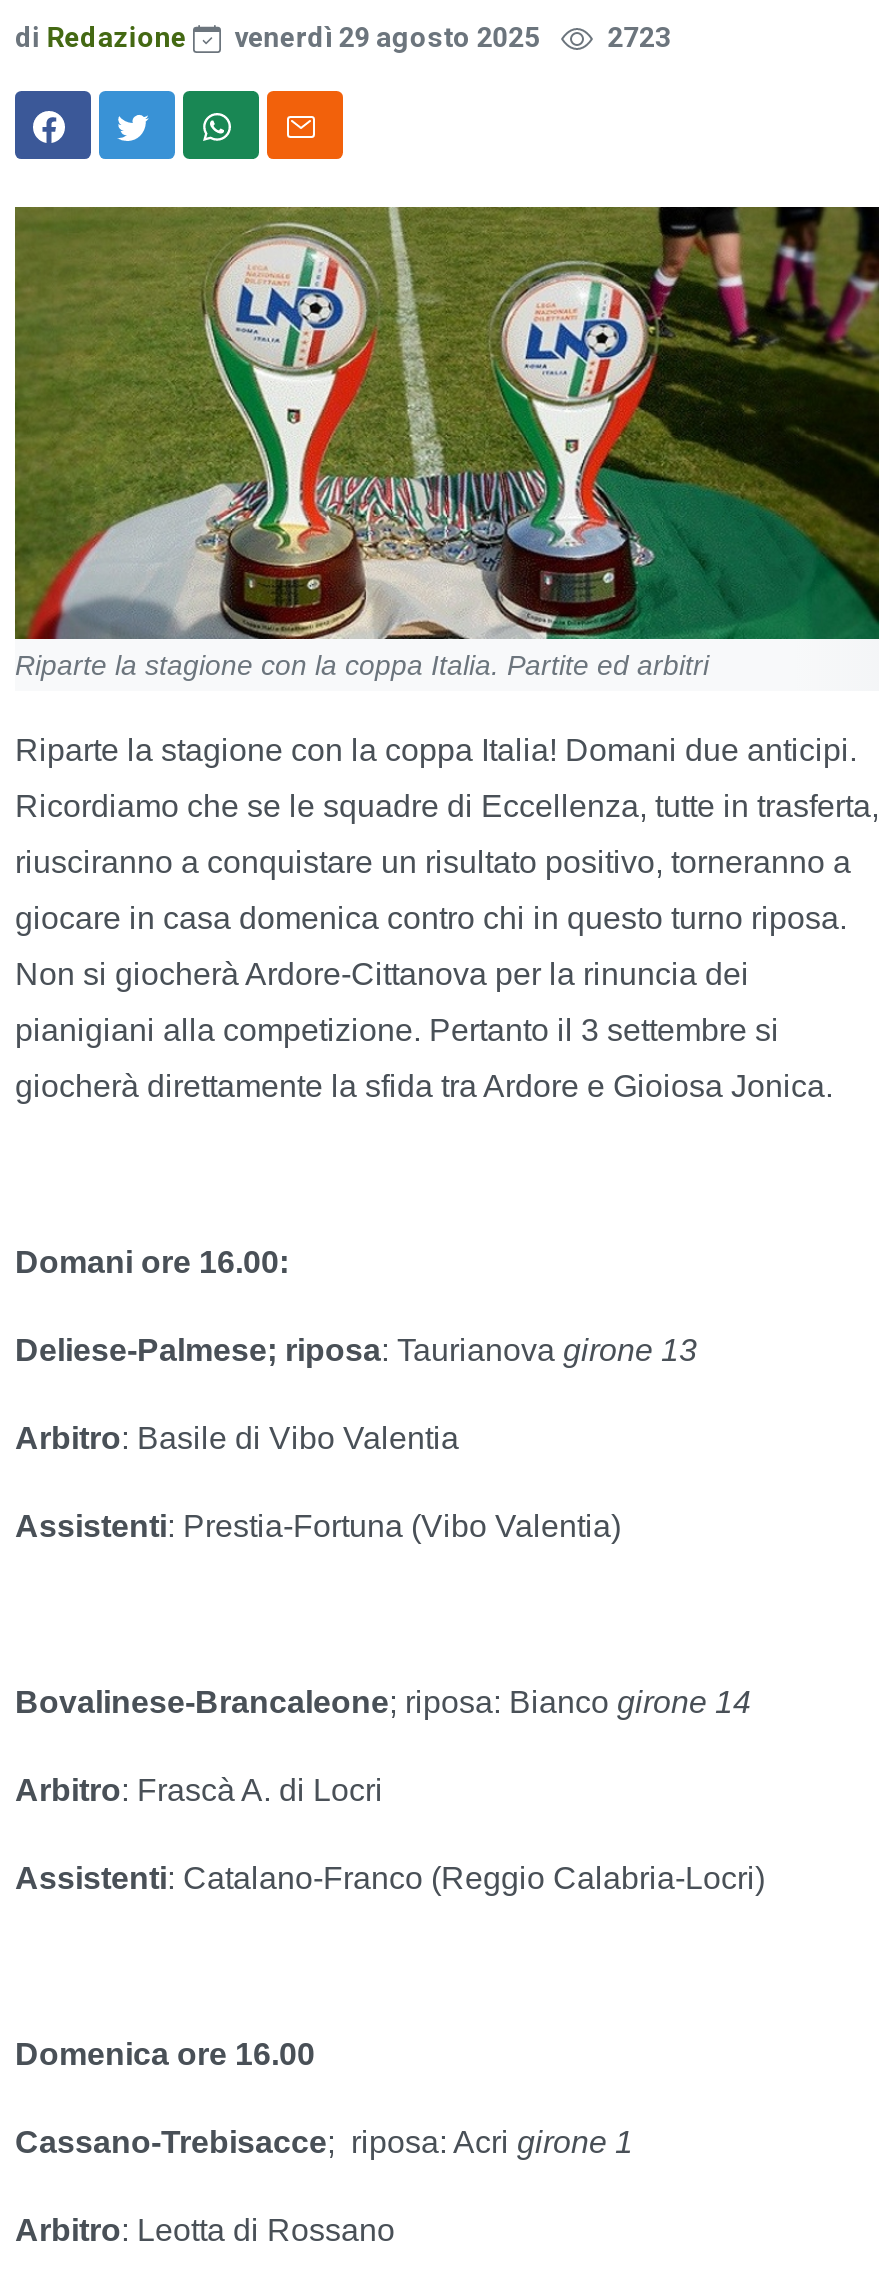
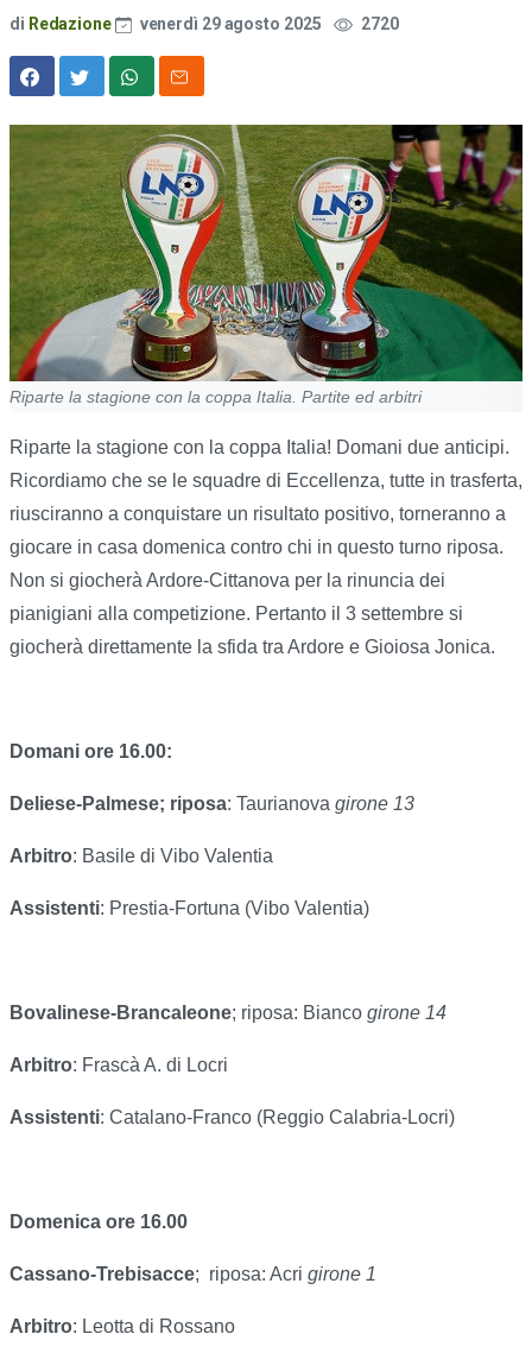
- di Redazione venerdì 29 agosto 2025 2723
+ di Redazione venerdì 29 agosto 2025 2720
